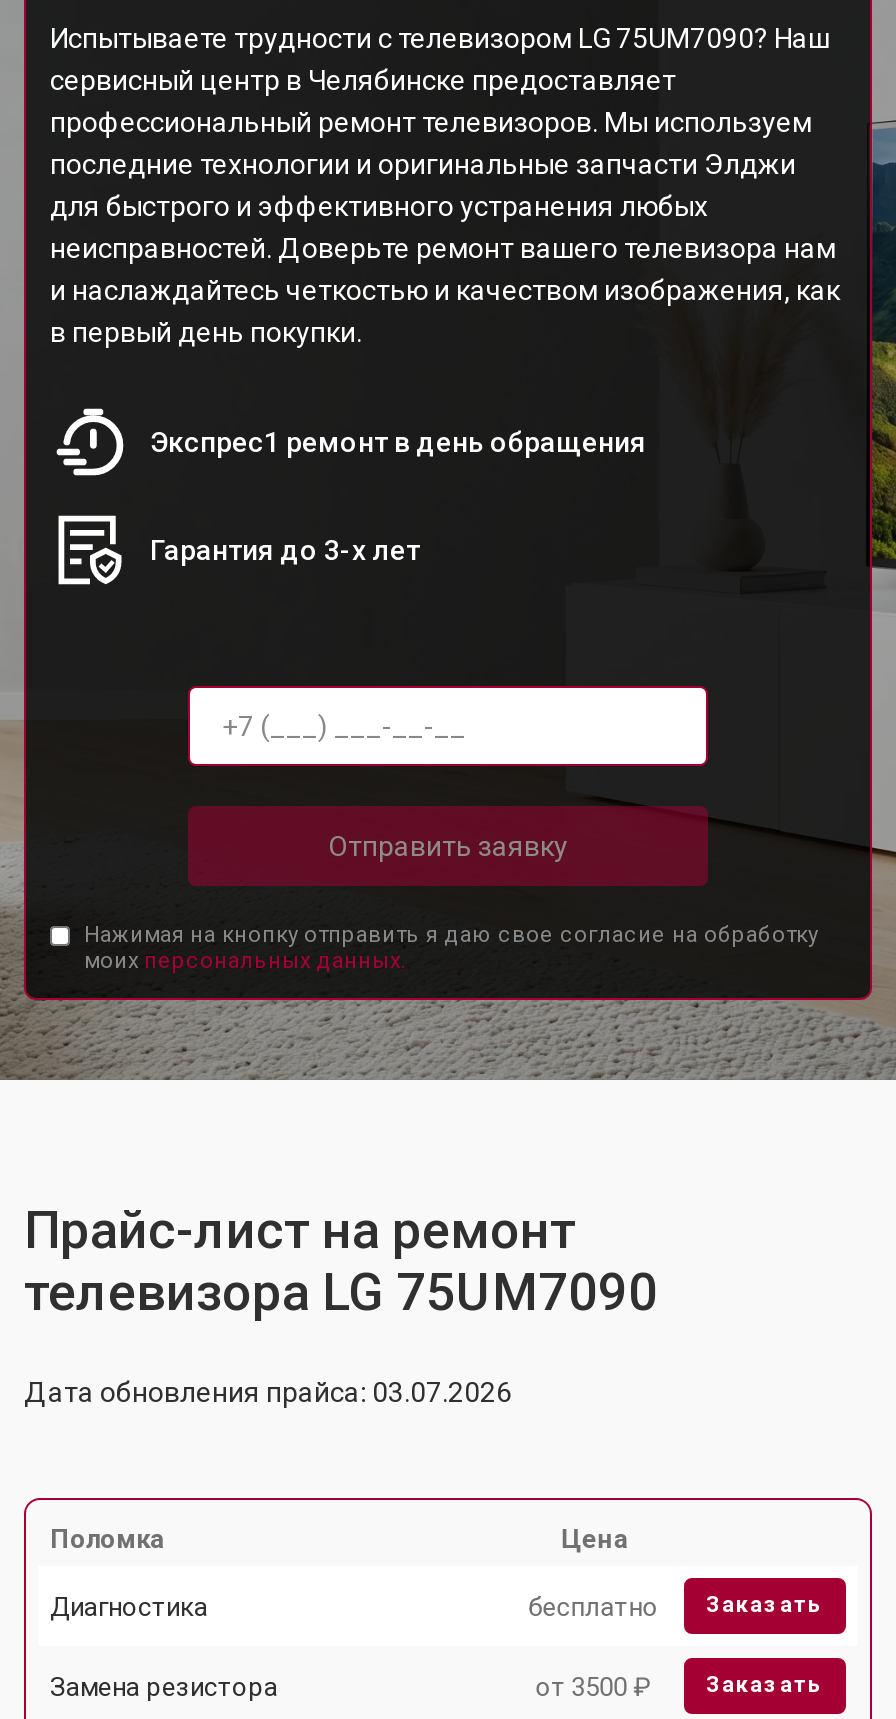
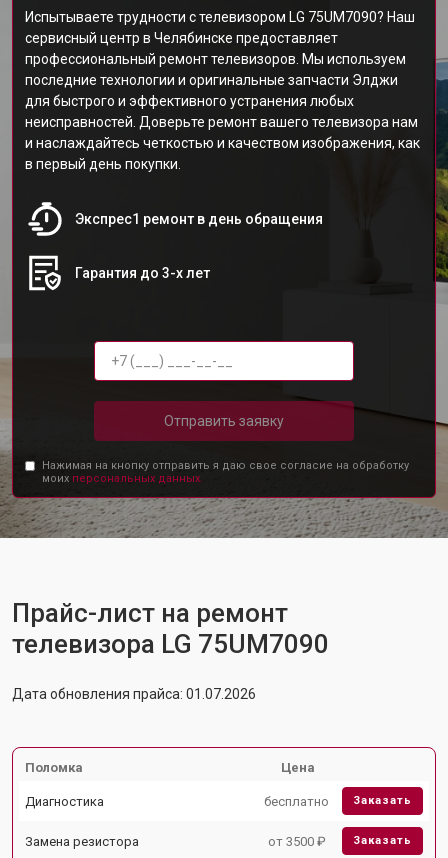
- Дата обновления прайса: 03.07.2026
+ Дата обновления прайса: 01.07.2026
